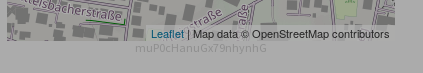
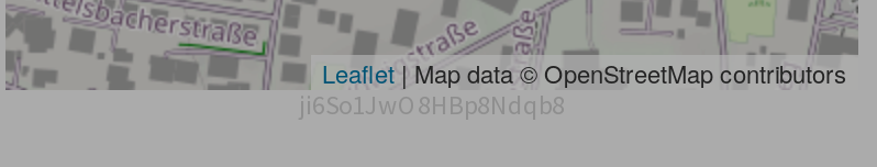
- muP0cHanuGx79nhynhG
+ ji6So1JwO8HBp8Ndqb8
